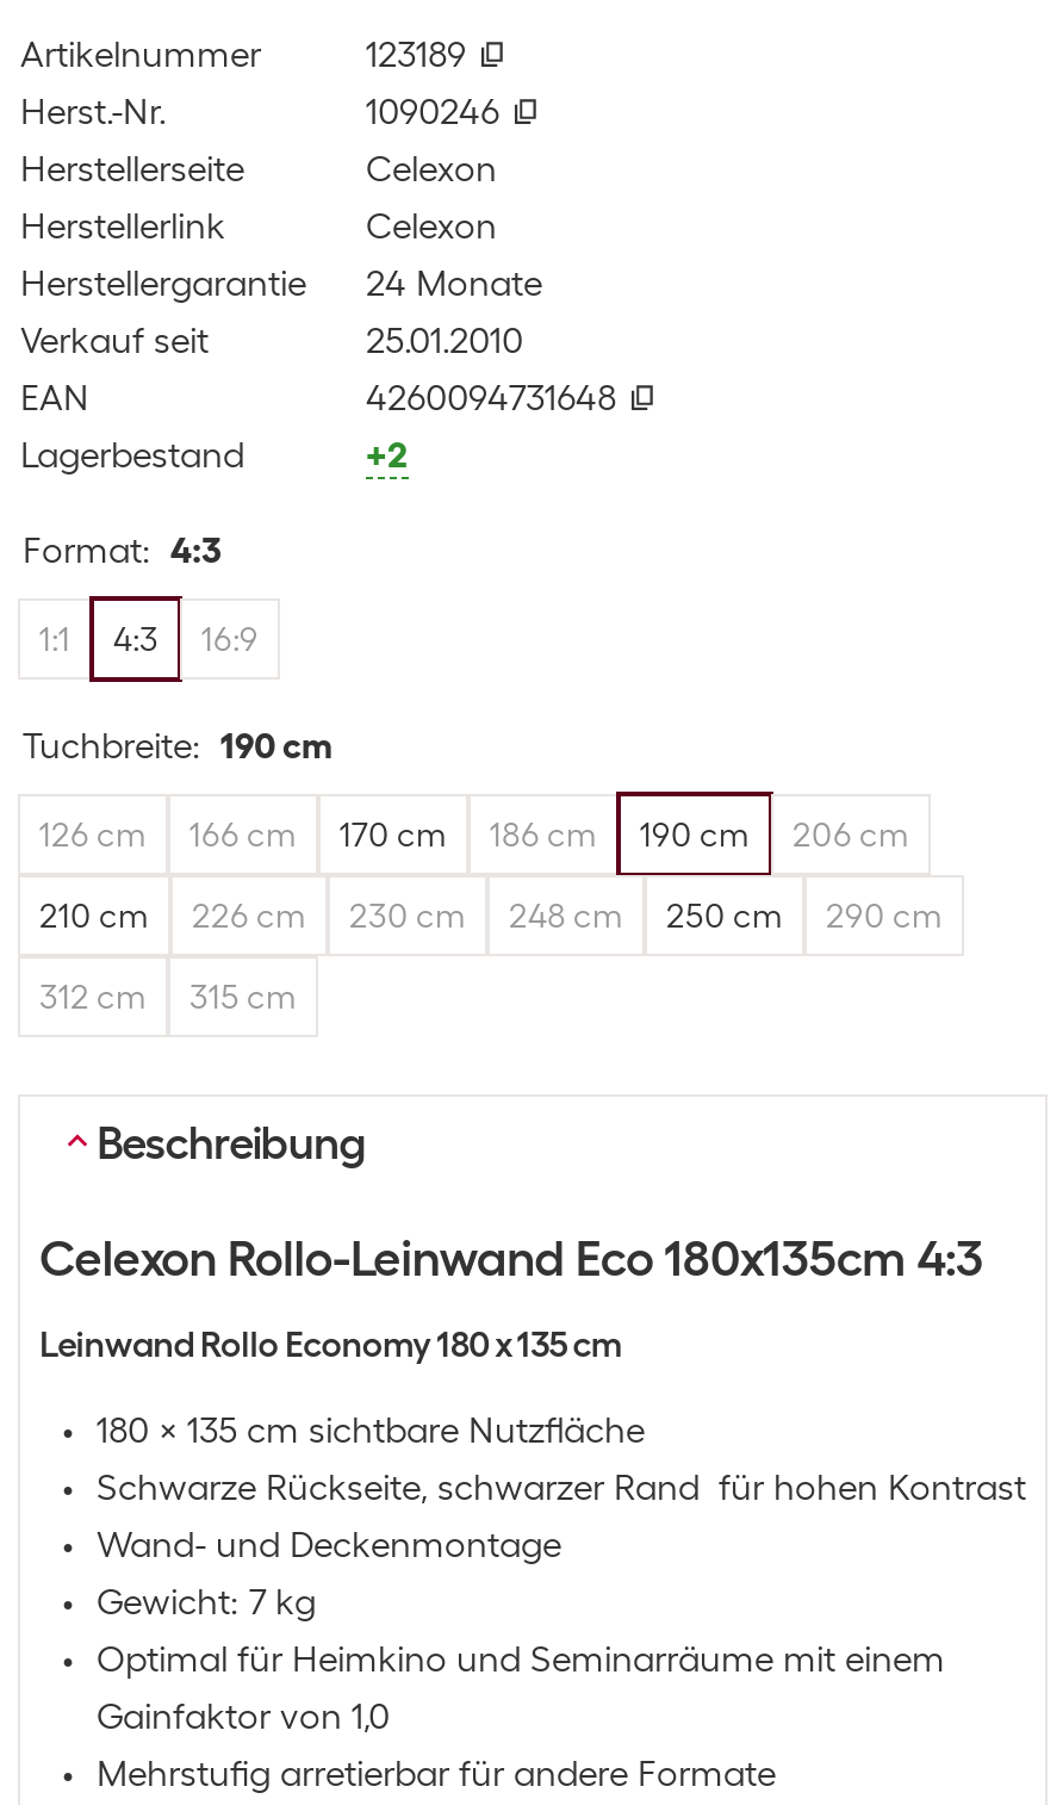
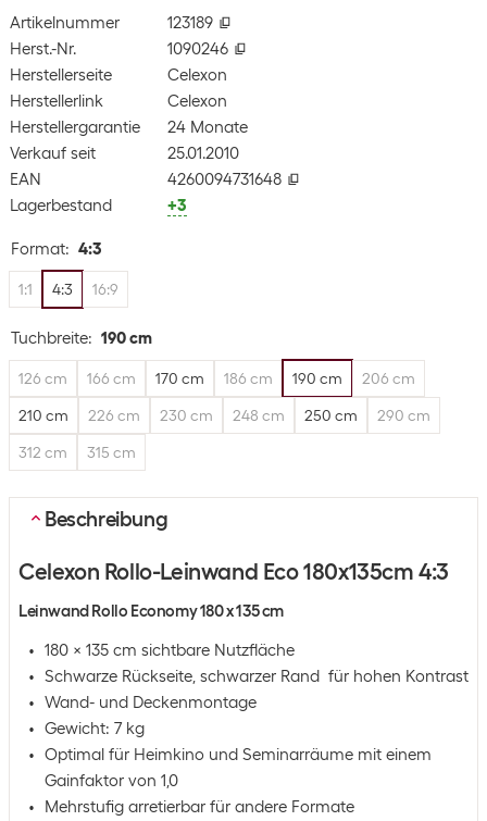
- +2
+ +3
